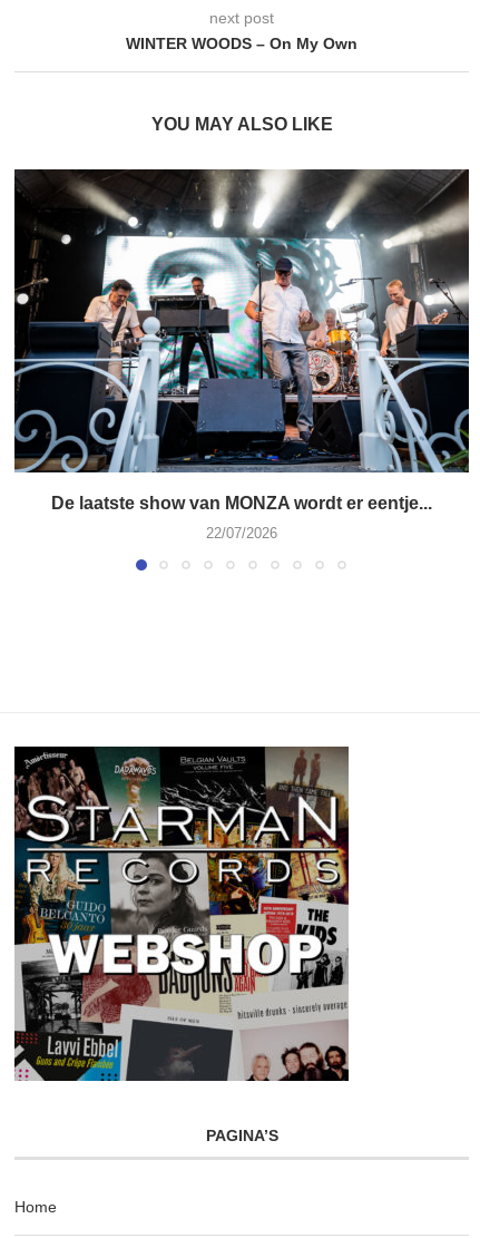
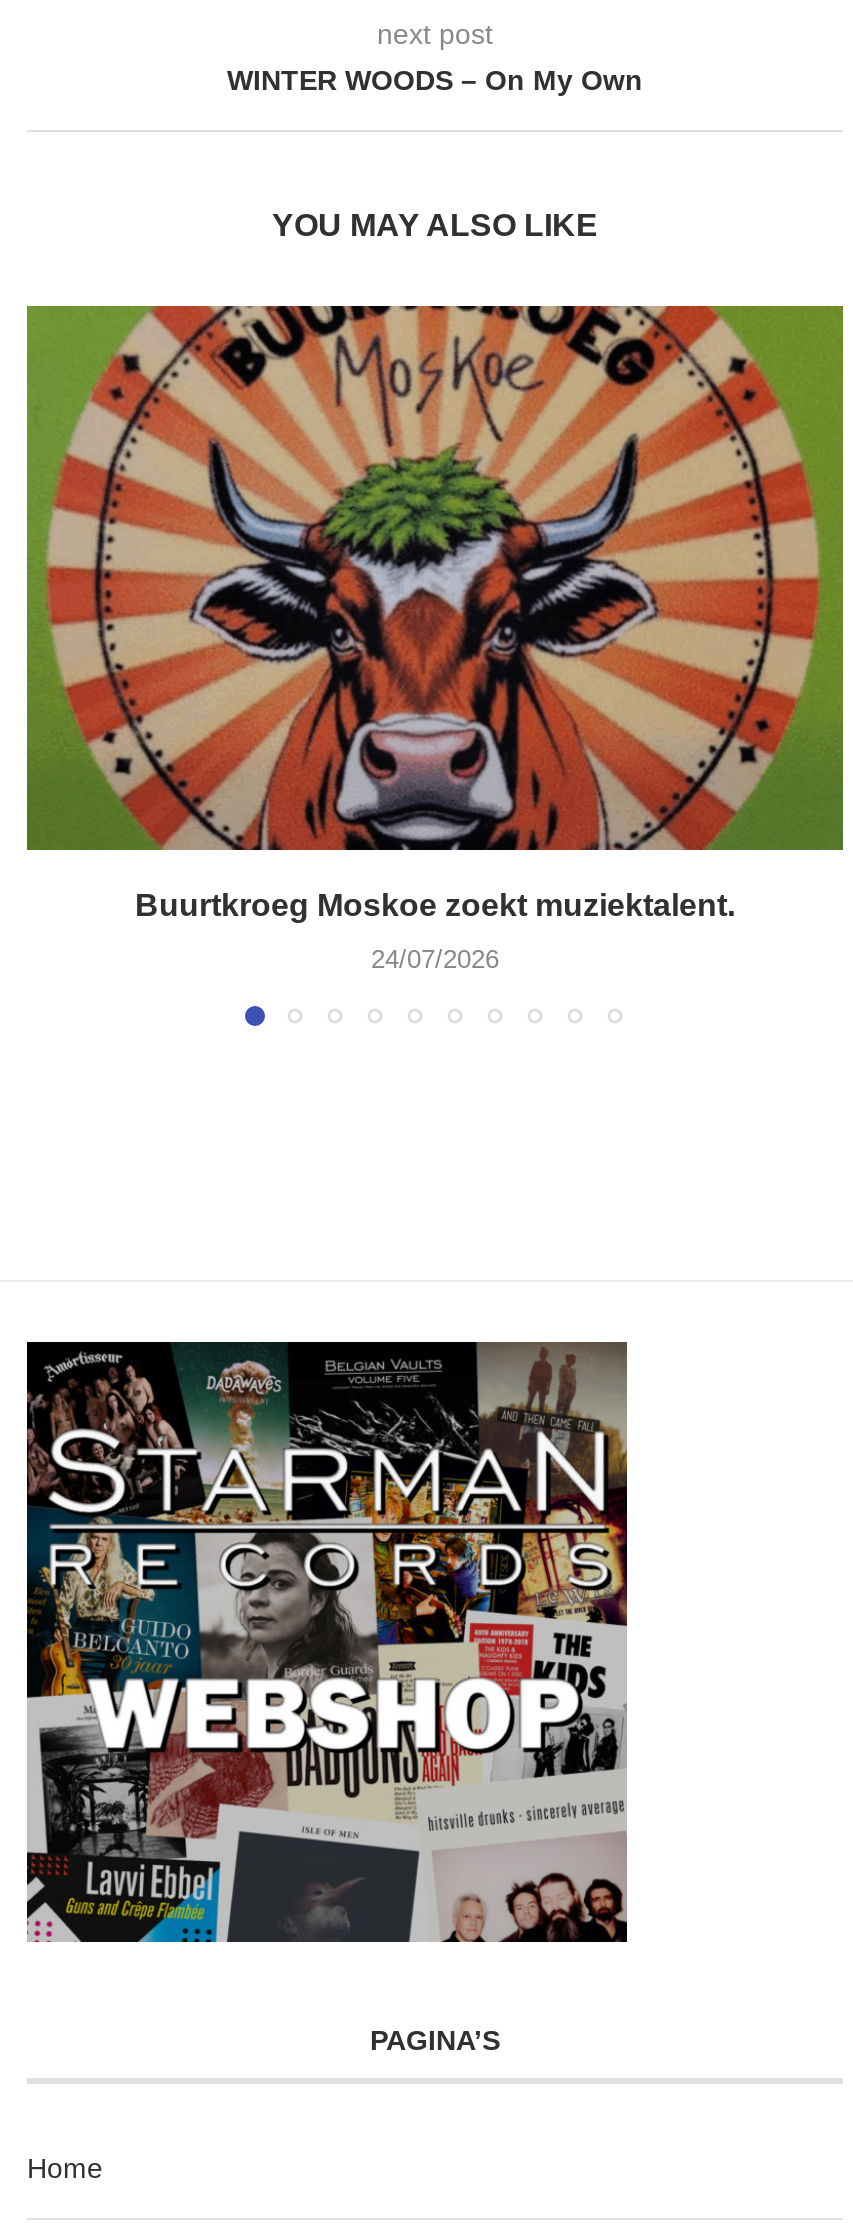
- [image]
- De laatste show van MONZA wordt er eentje...
+ [image]
+ Buurtkroeg Moskoe zoekt muziektalent.

- 22/07/2026
+ 24/07/2026
